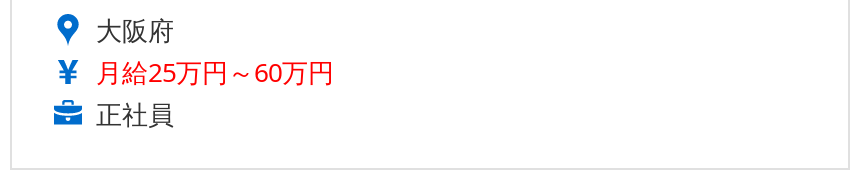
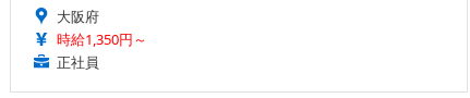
- 月給25万円～60万円
+ 時給1,350円～
